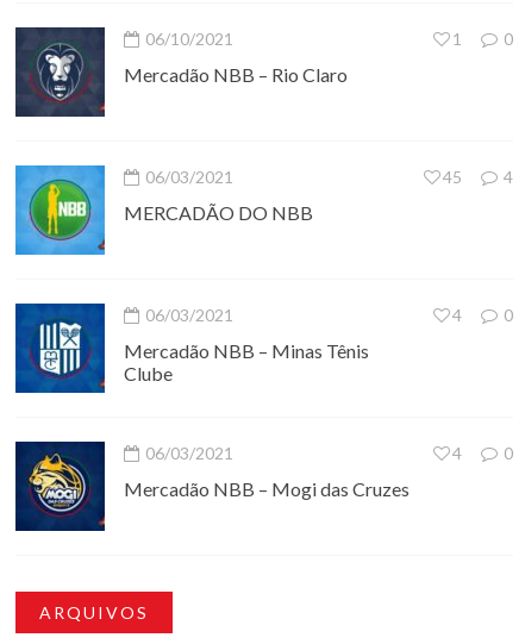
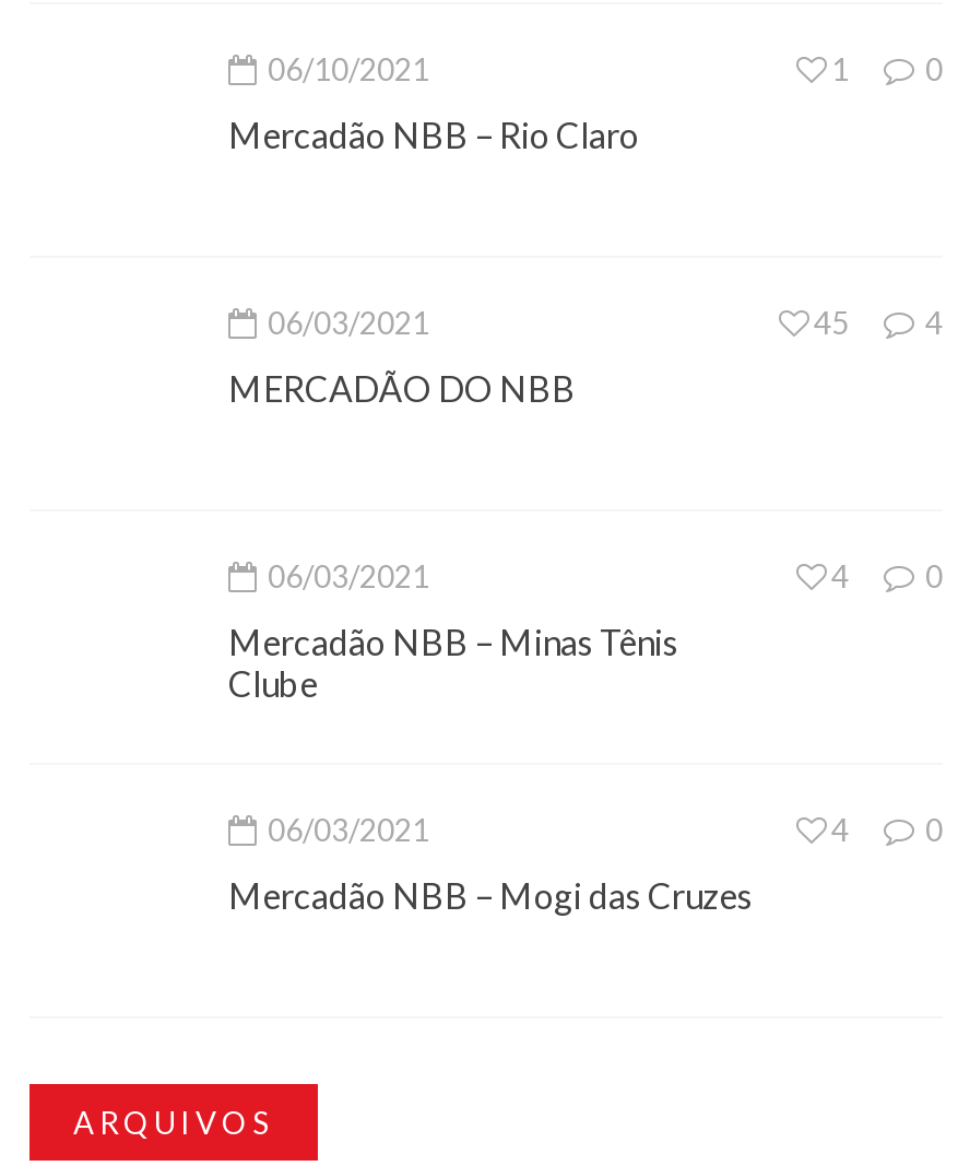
- [image]

- [image]

- [image]

- [image]
